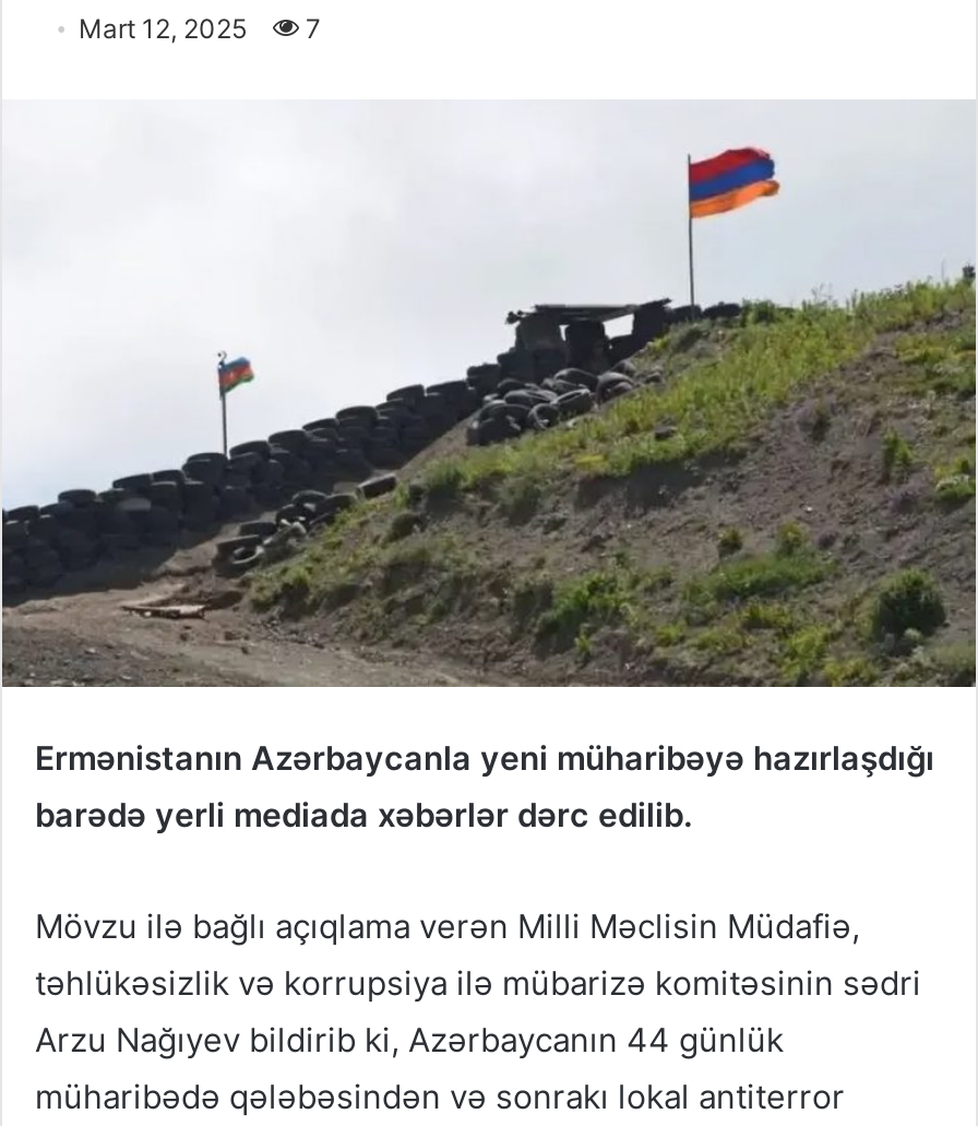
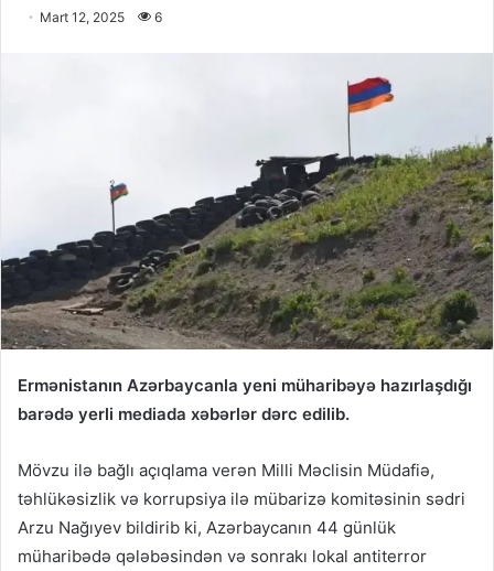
- Mart 12, 2025 7
+ Mart 12, 2025 6
